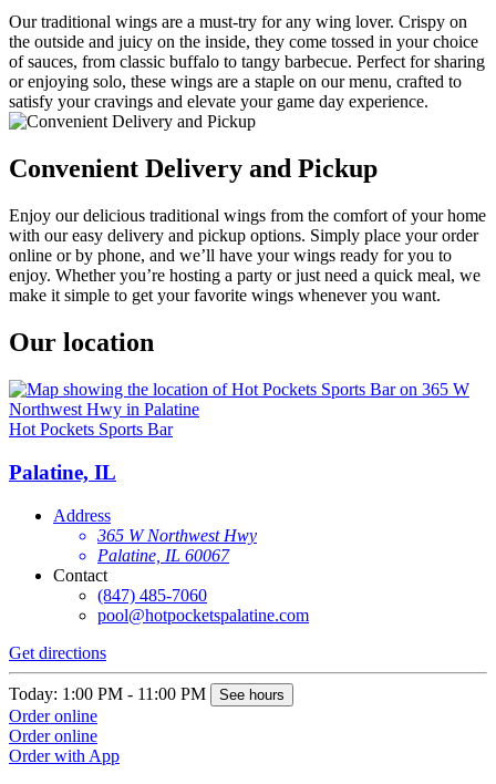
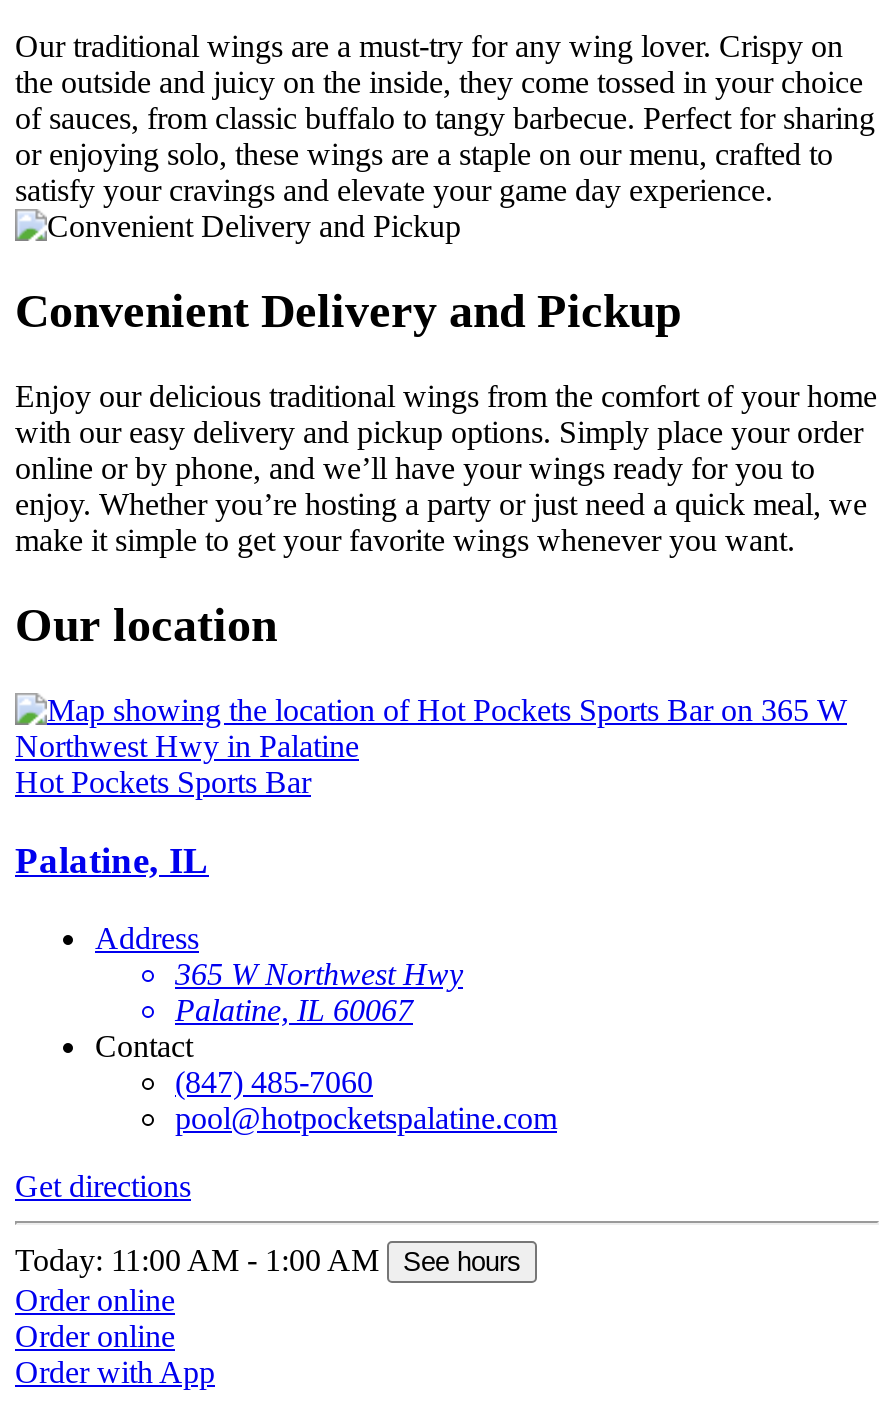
- Today: 1:00 PM - 11:00 PM See hours
+ Today: 11:00 AM - 1:00 AM See hours
